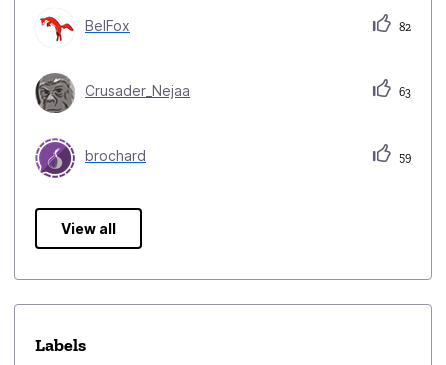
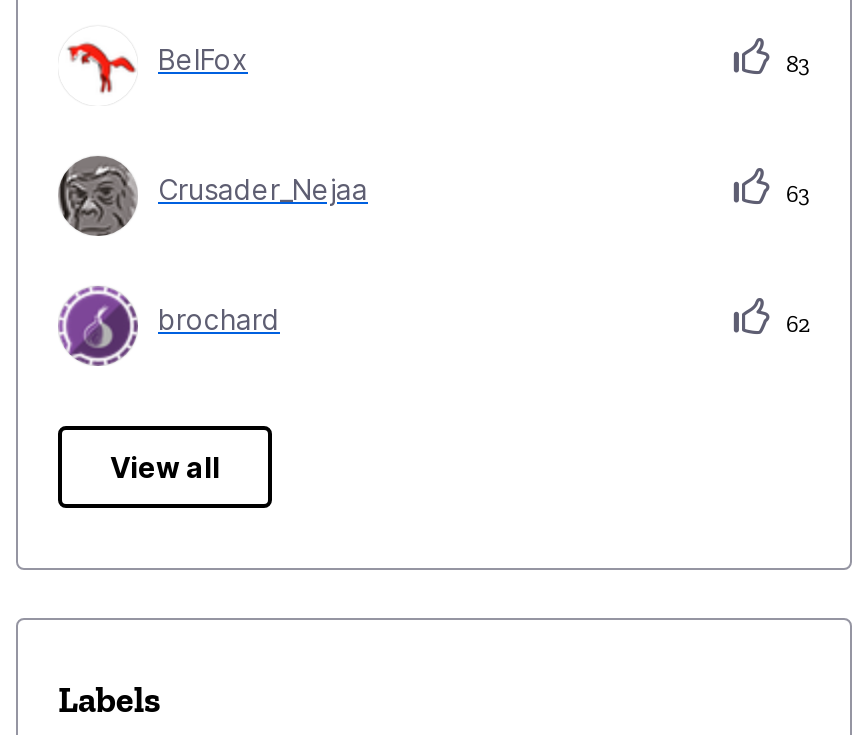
- 82
+ 83

- 59
+ 62
